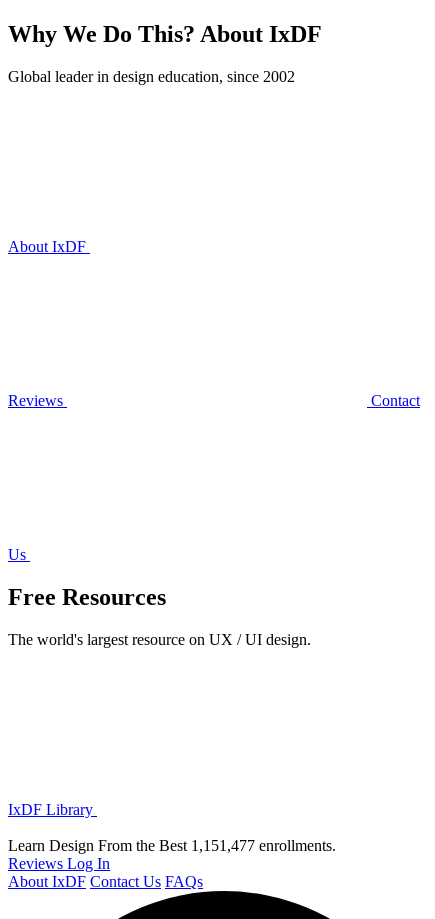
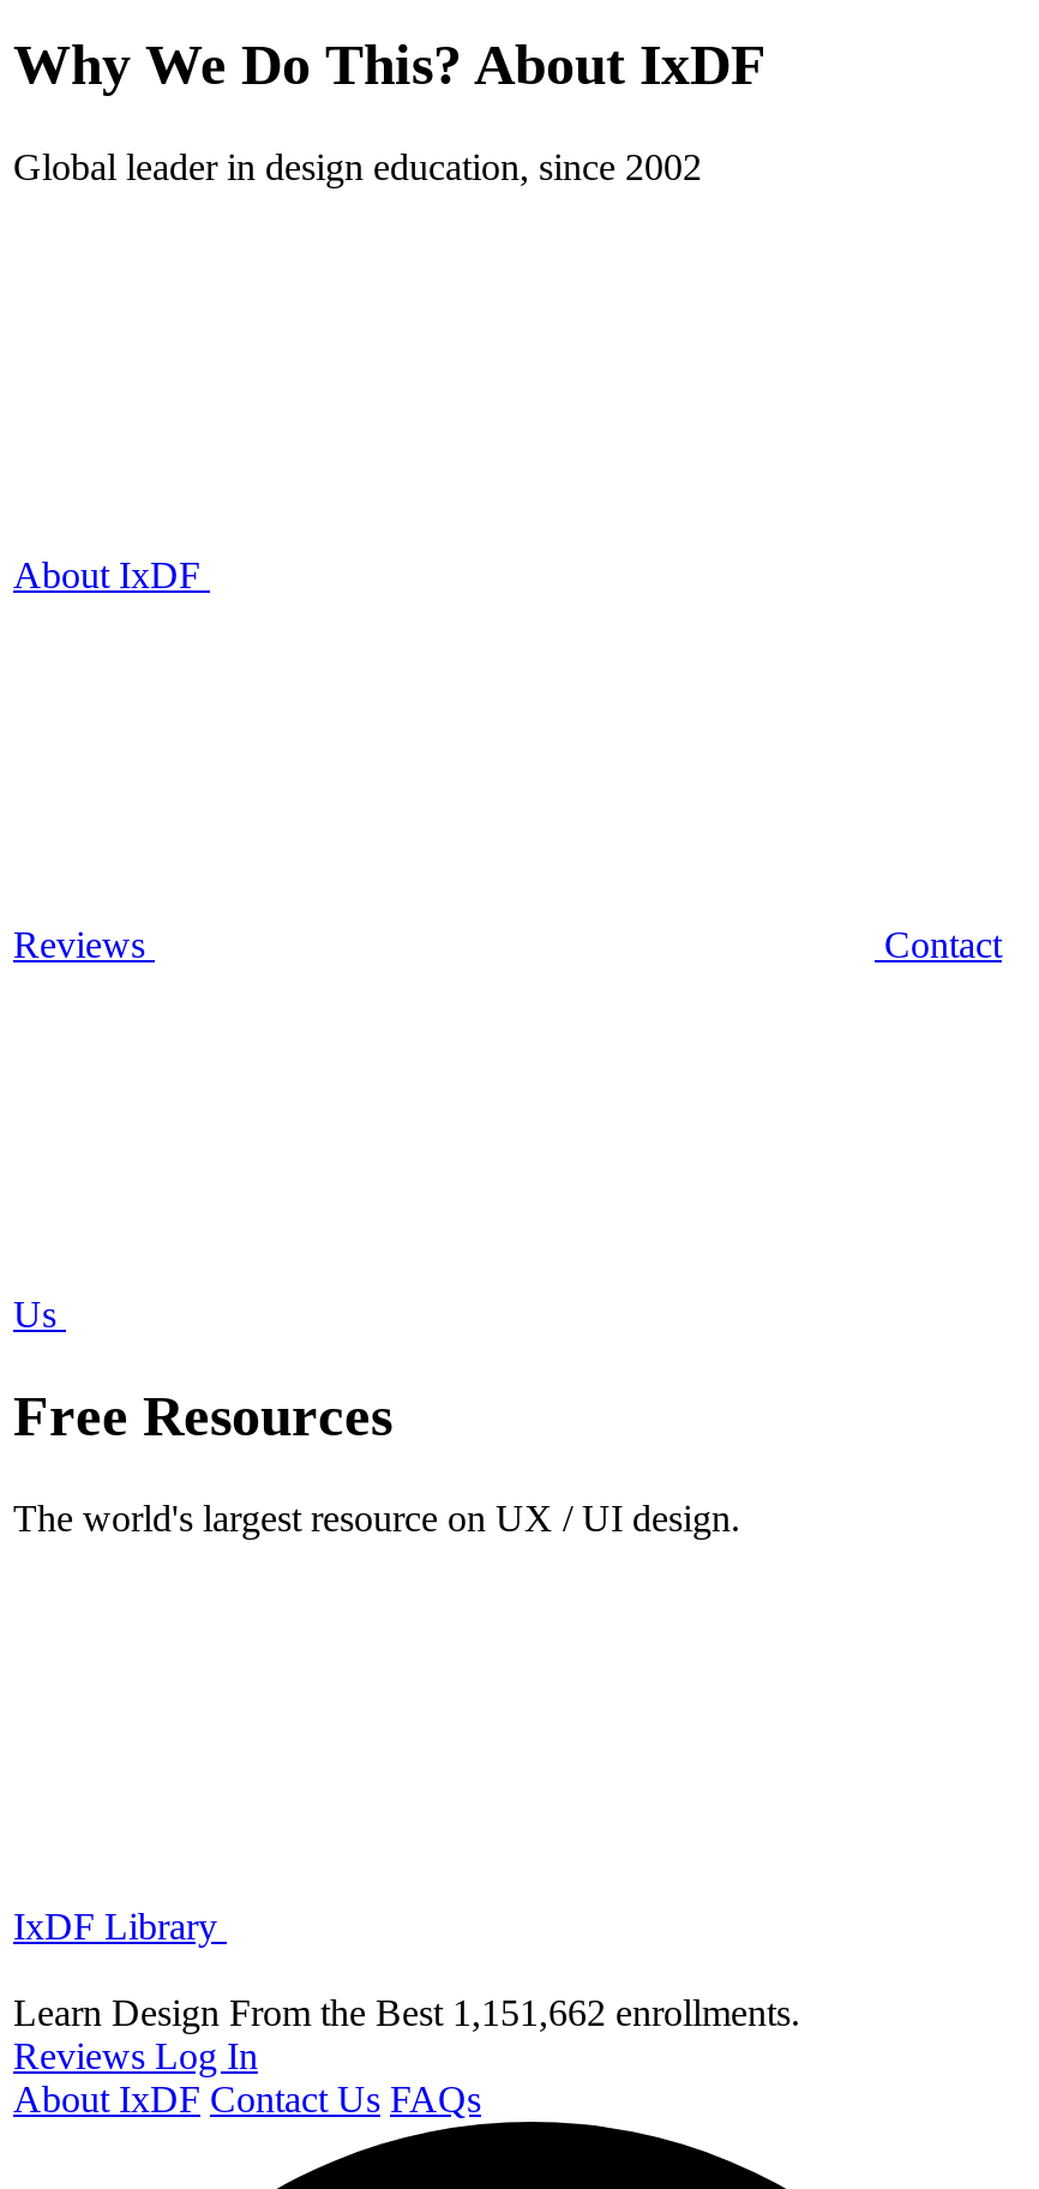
- Learn Design From the Best 1,151,477 enrollments.
+ Learn Design From the Best 1,151,662 enrollments.
